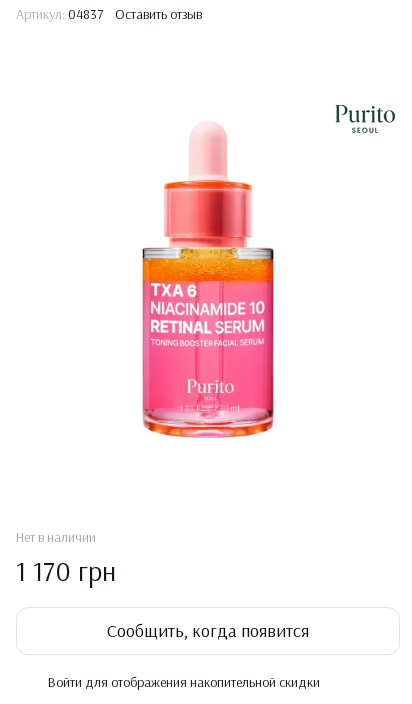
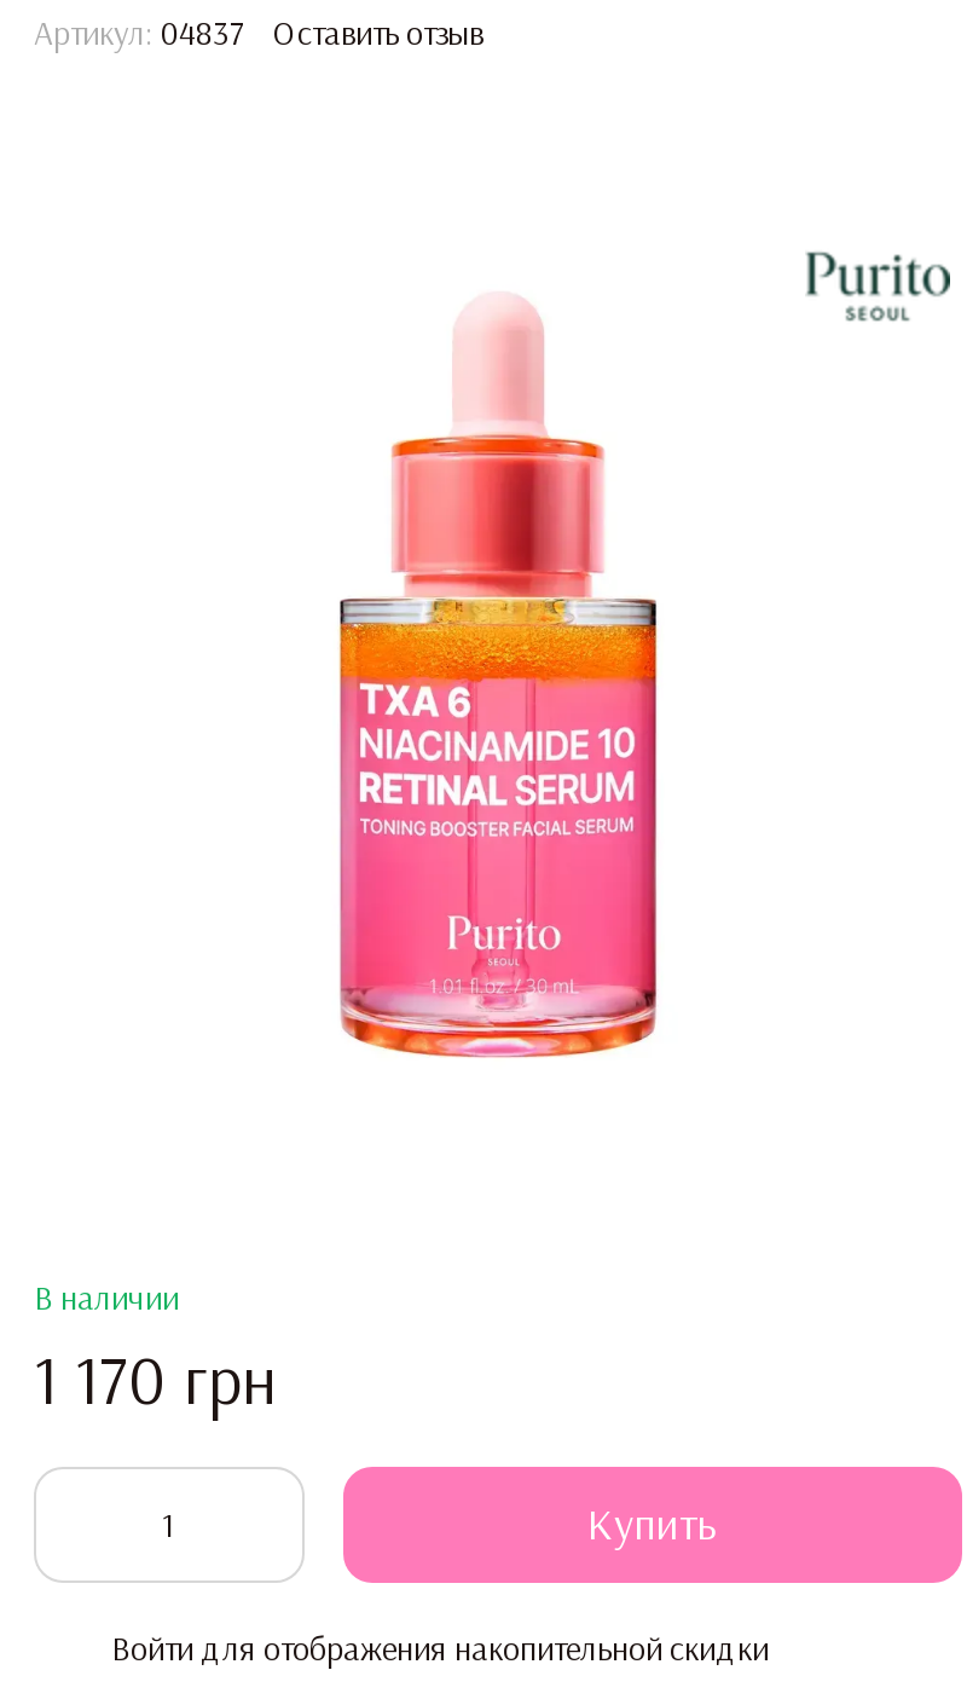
- Нет в наличии
+ В наличии

- Сообщить, когда появится
+ Купить
